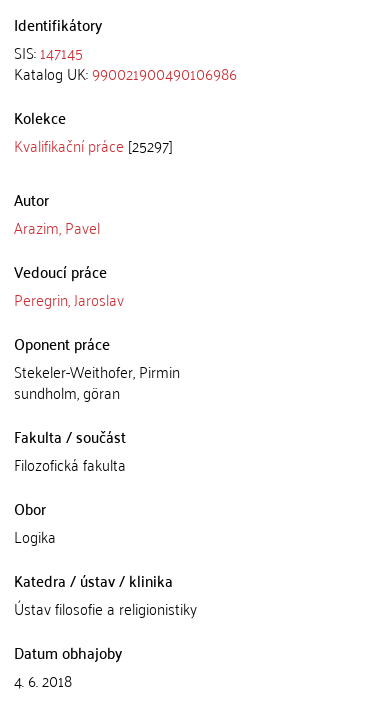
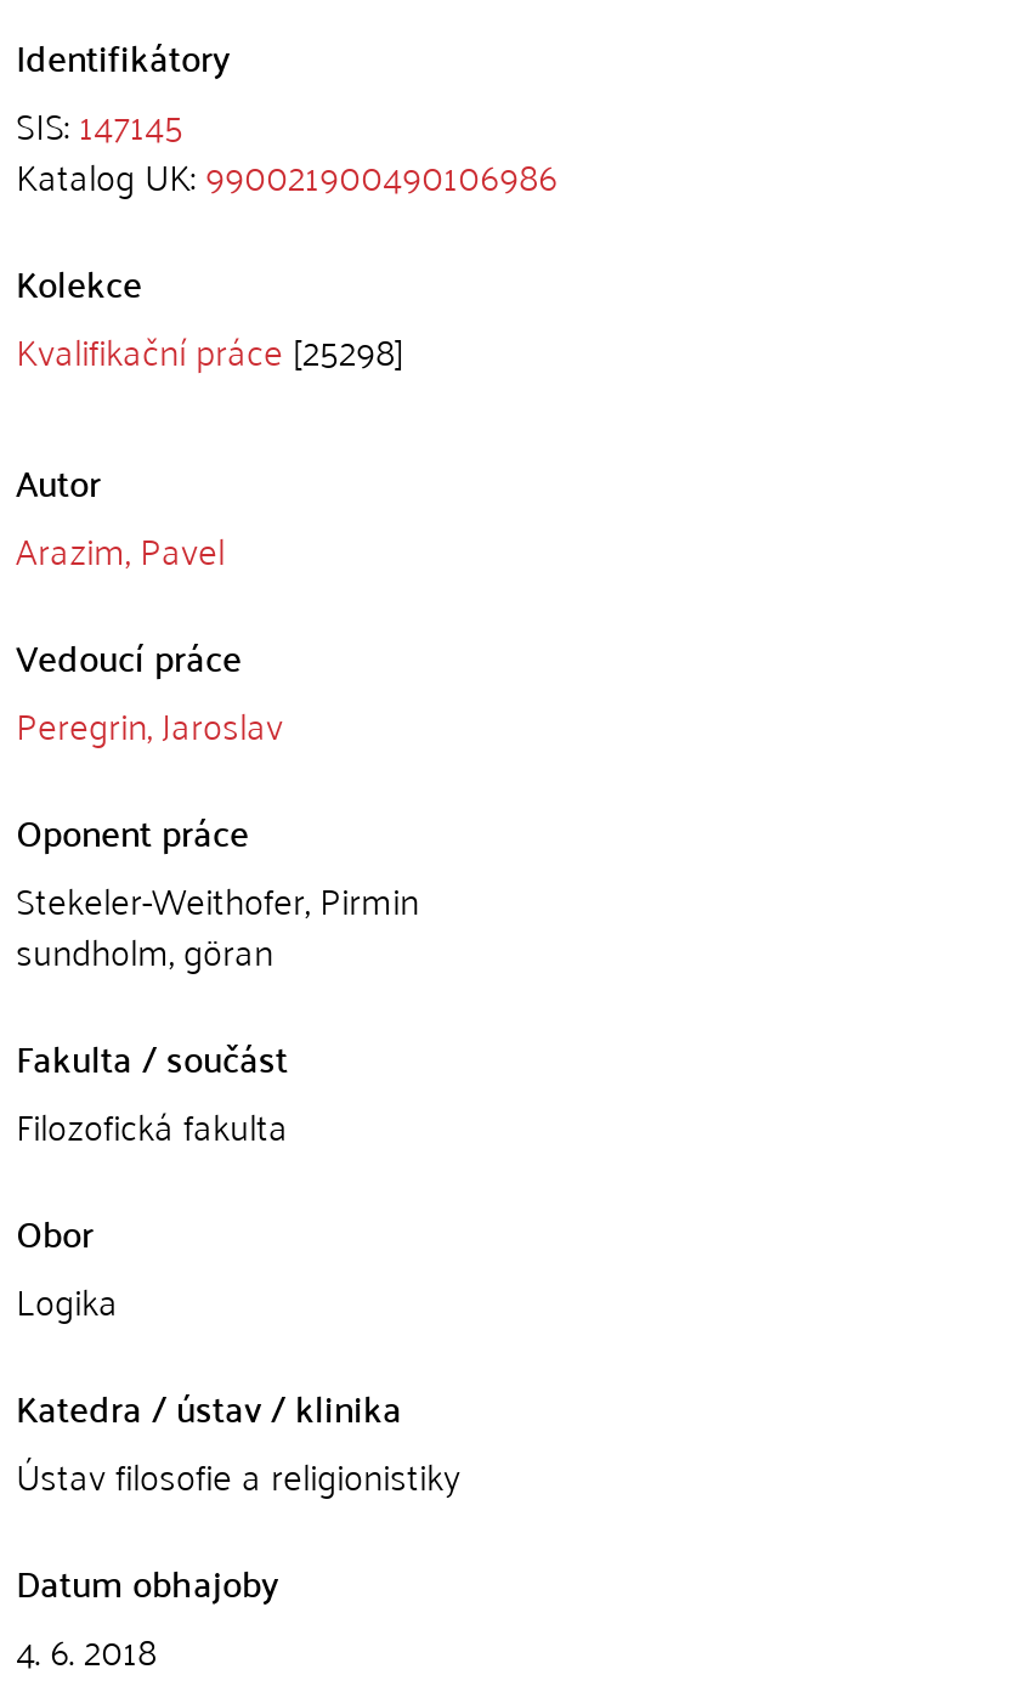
- Kvalifikační práce [25297]
+ Kvalifikační práce [25298]
